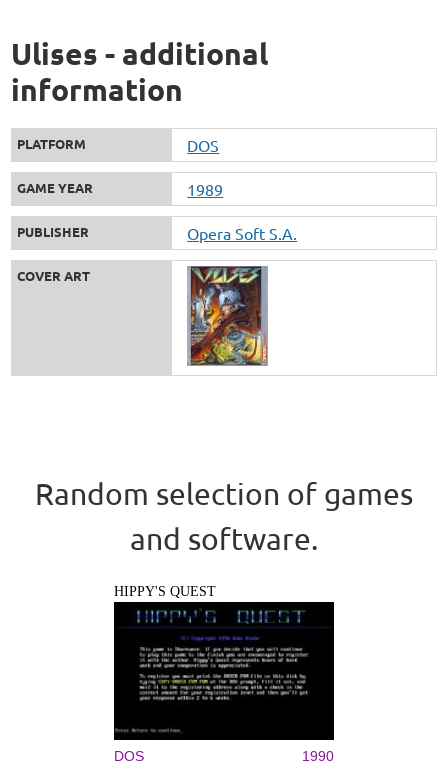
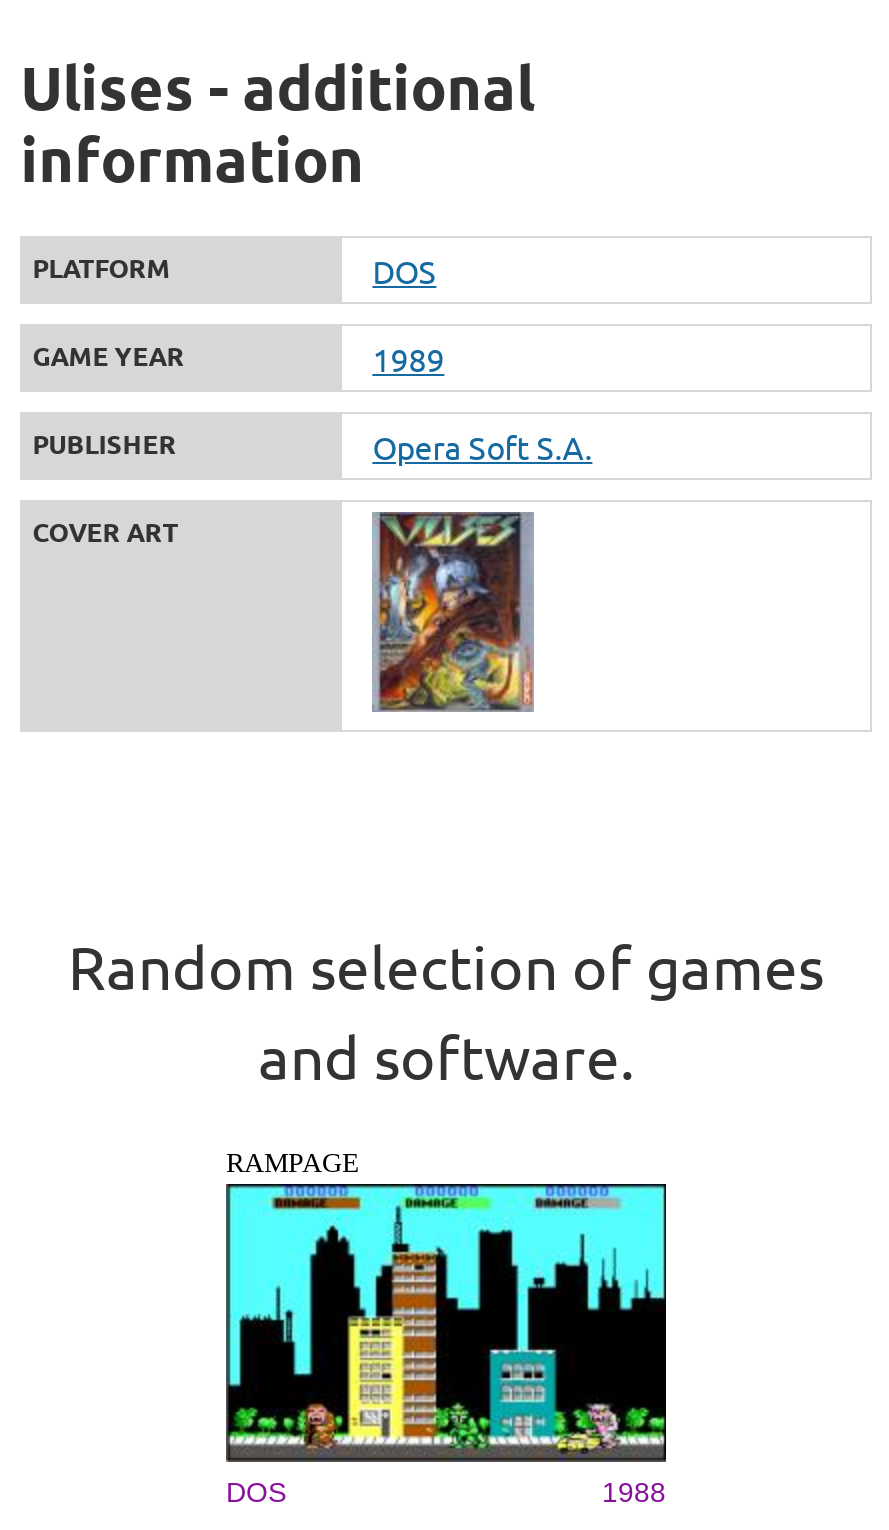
- HIPPY'S QUEST
+ RAMPAGE

- [image]
- 1990
+ [image]
+ 1988
